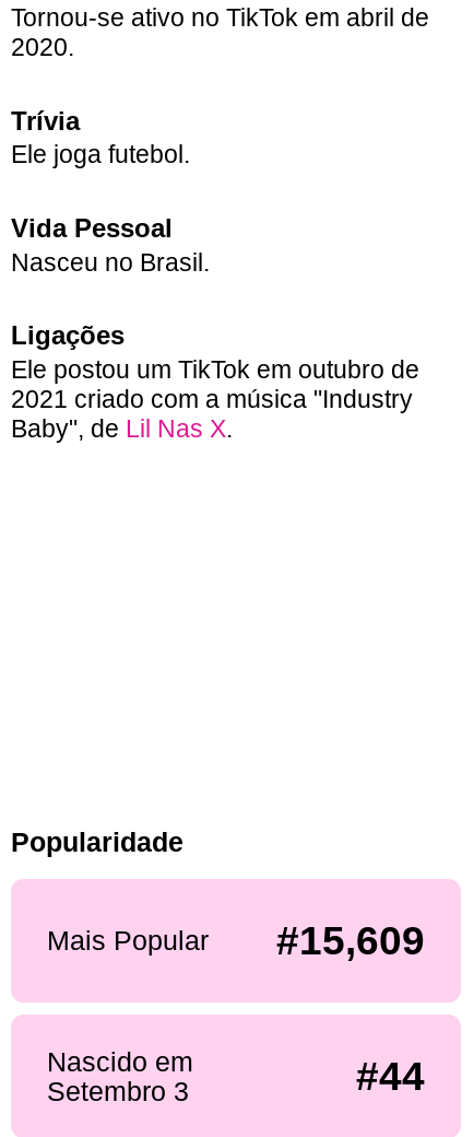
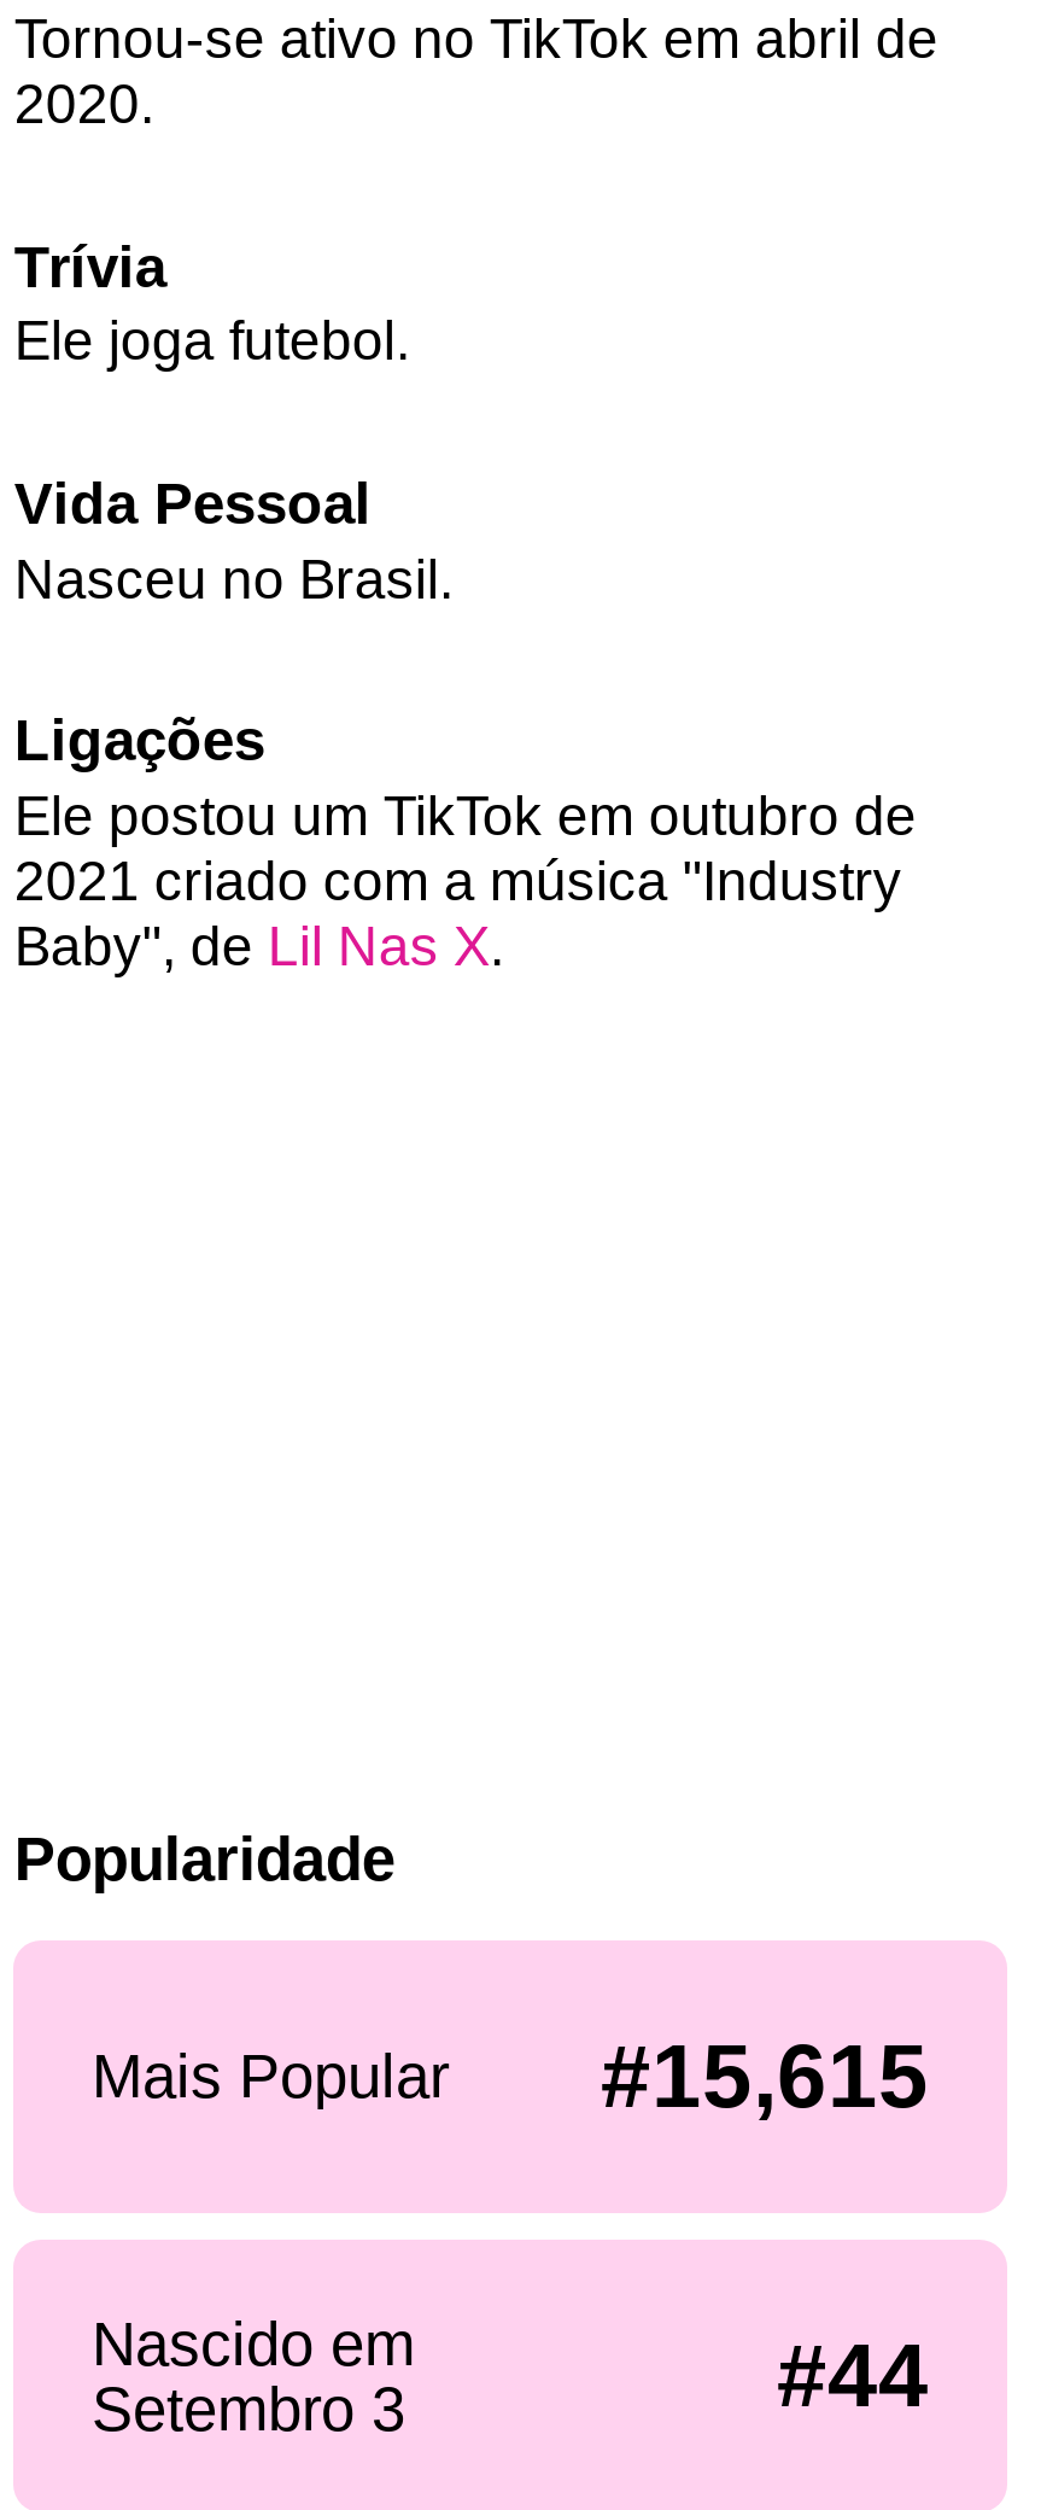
- #15,609
+ #15,615
